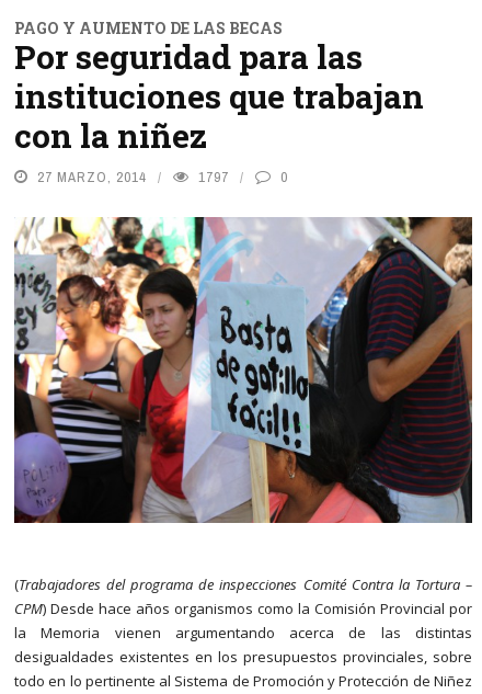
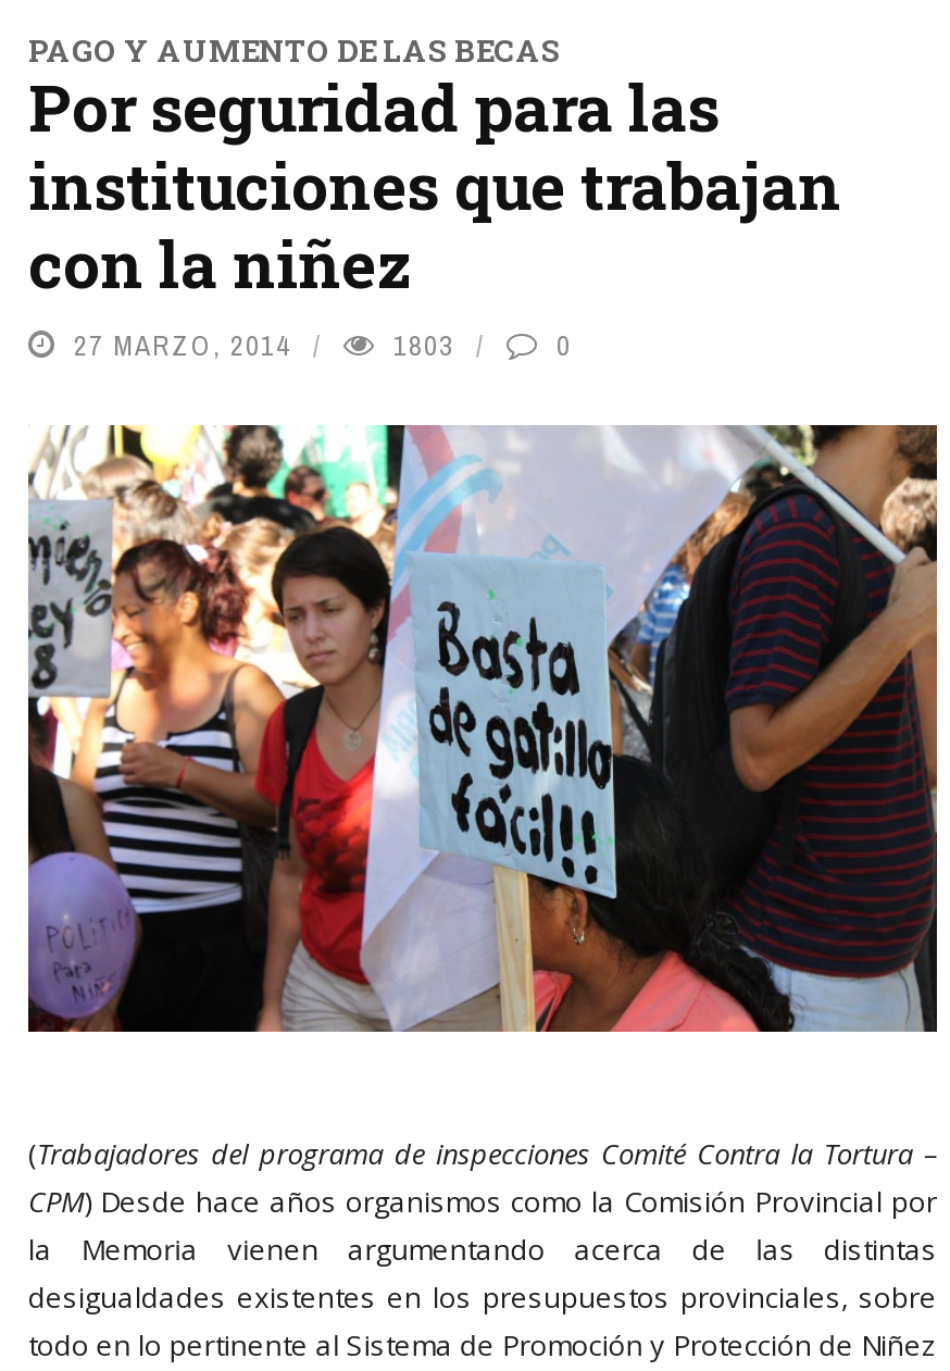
- 1797
+ 1803
